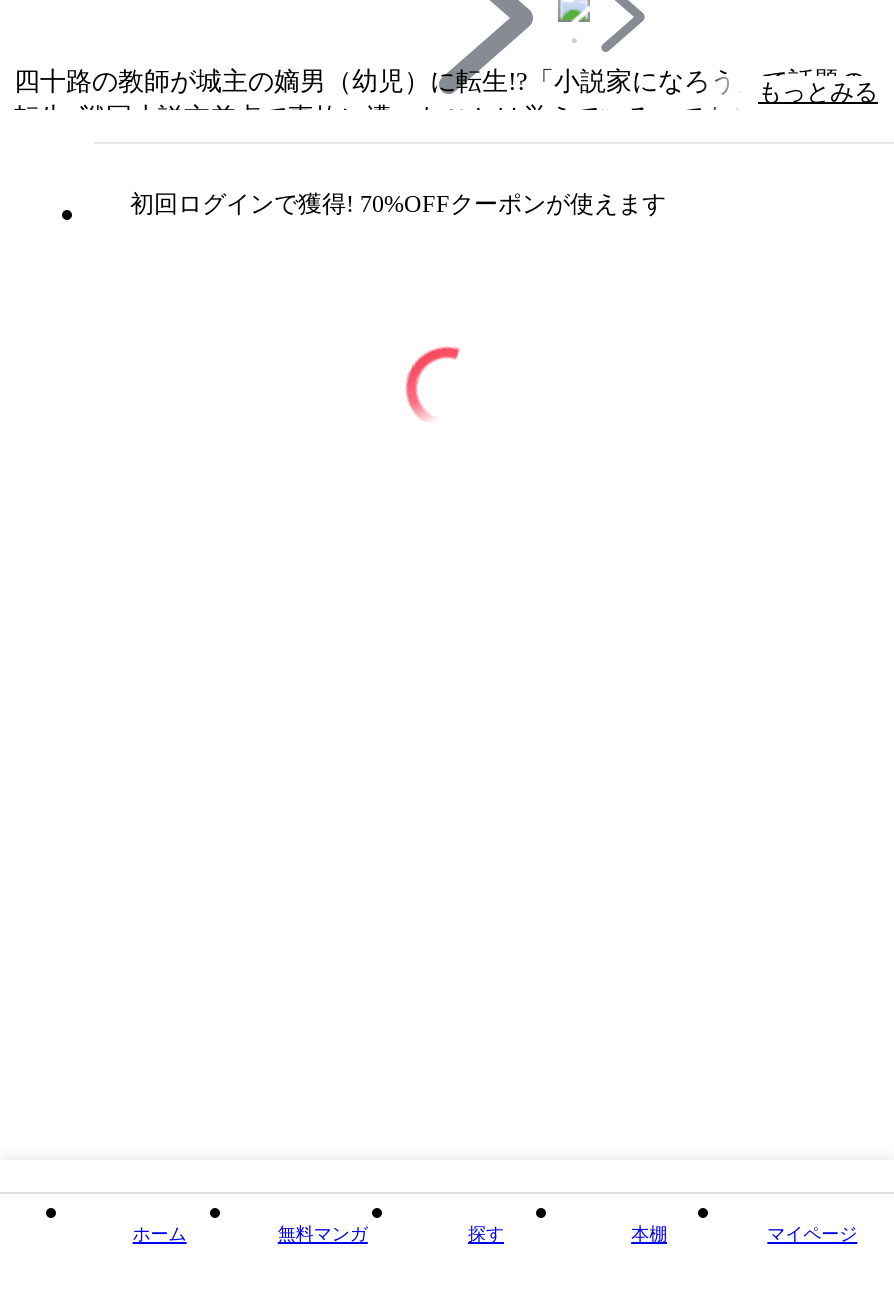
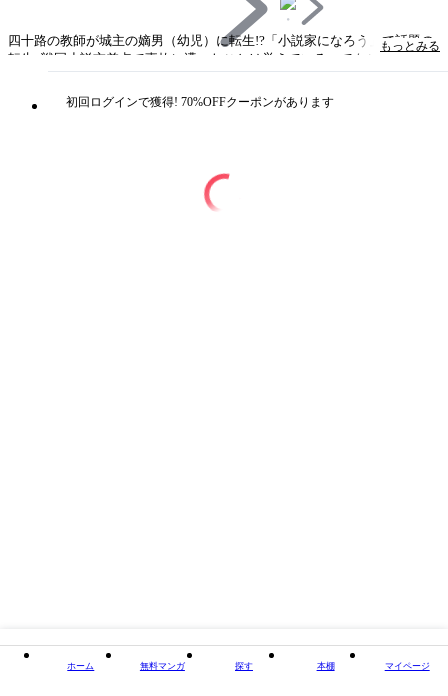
- 初回ログインで獲得! 70%OFFクーポンが使えます
+ 初回ログインで獲得! 70%OFFクーポンがあります
